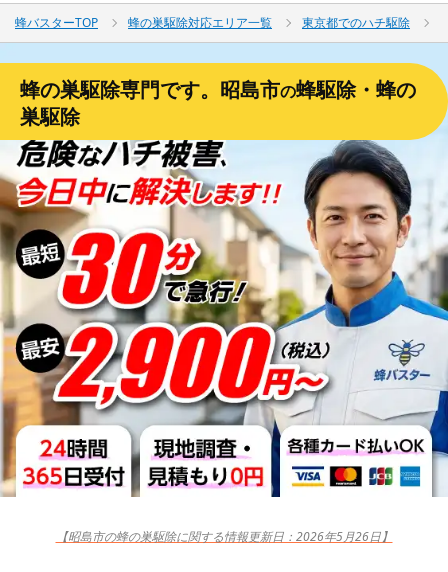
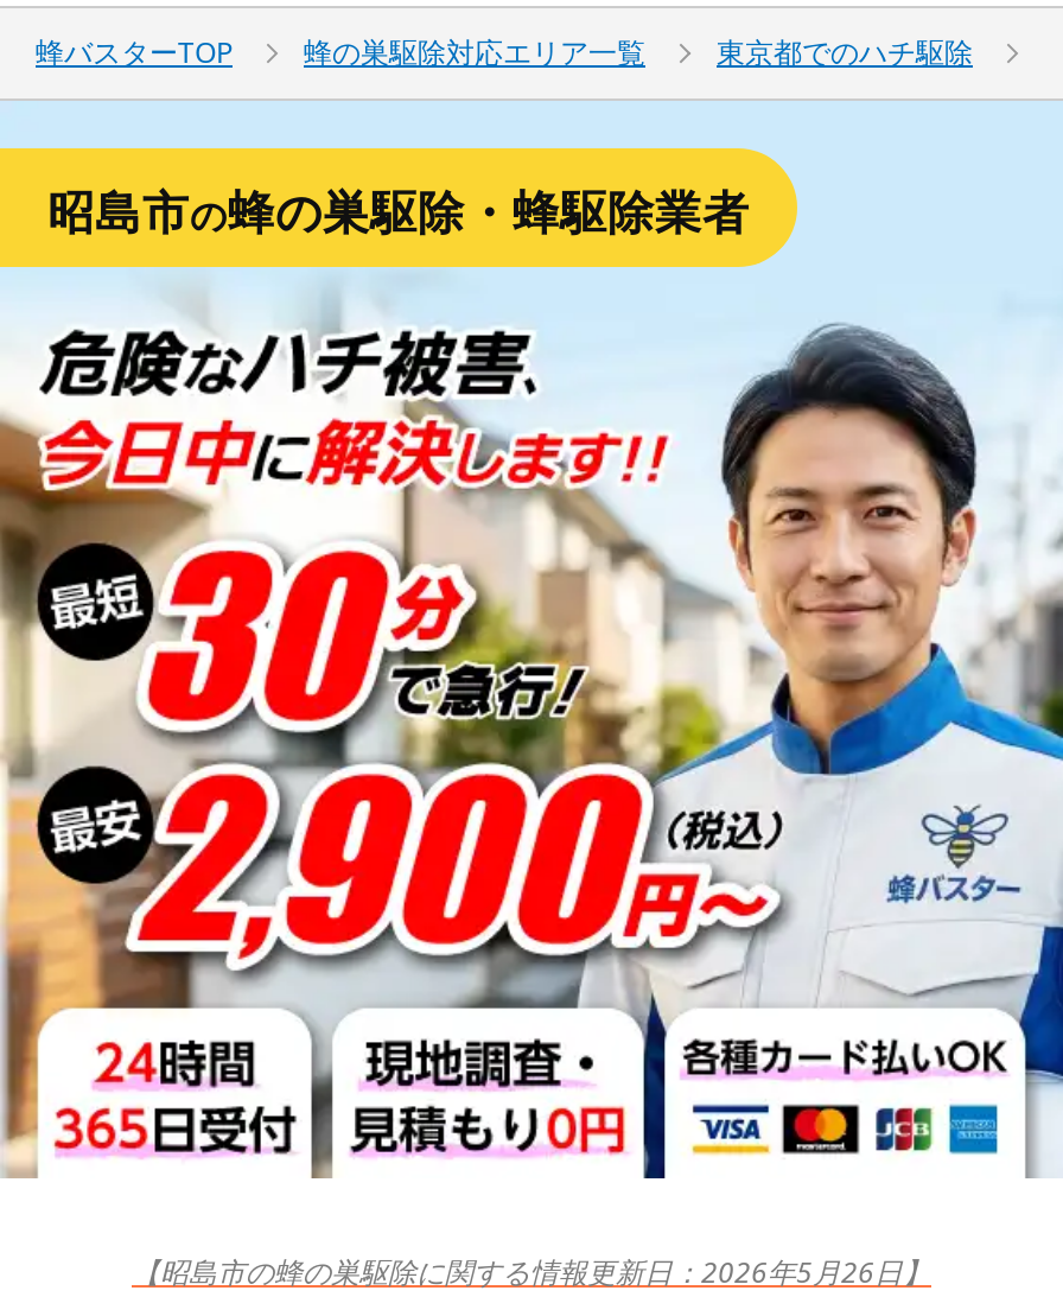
- 蜂の巣駆除専門です。昭島市の蜂駆除・蜂の
- 巣駆除
+ 昭島市の蜂の巣駆除・蜂駆除業者
